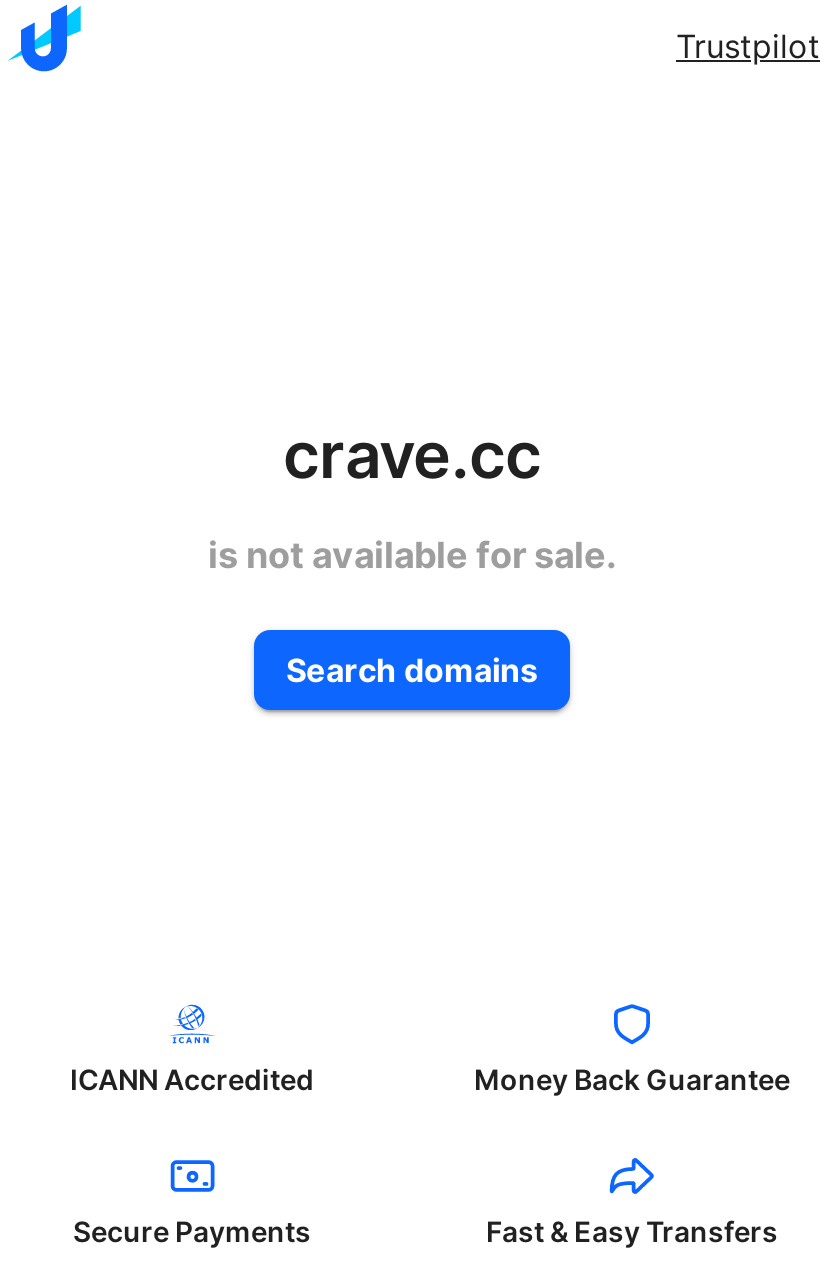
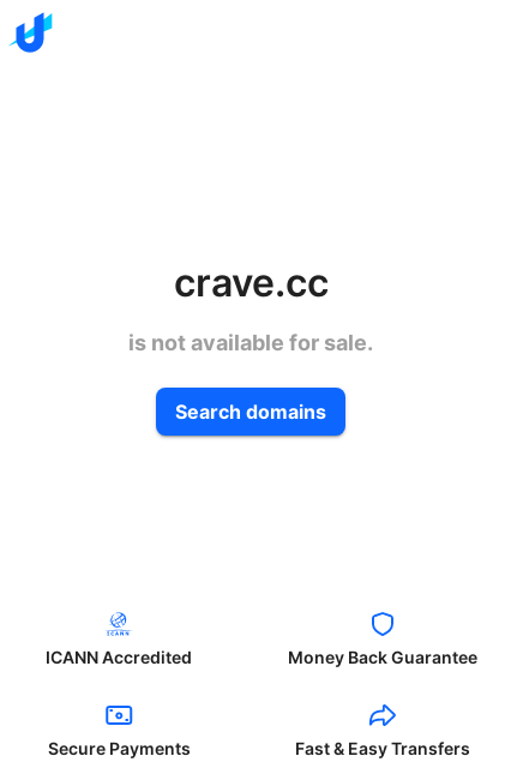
- Trustpilot
